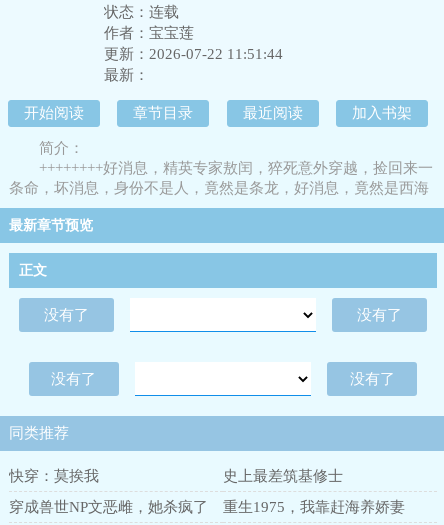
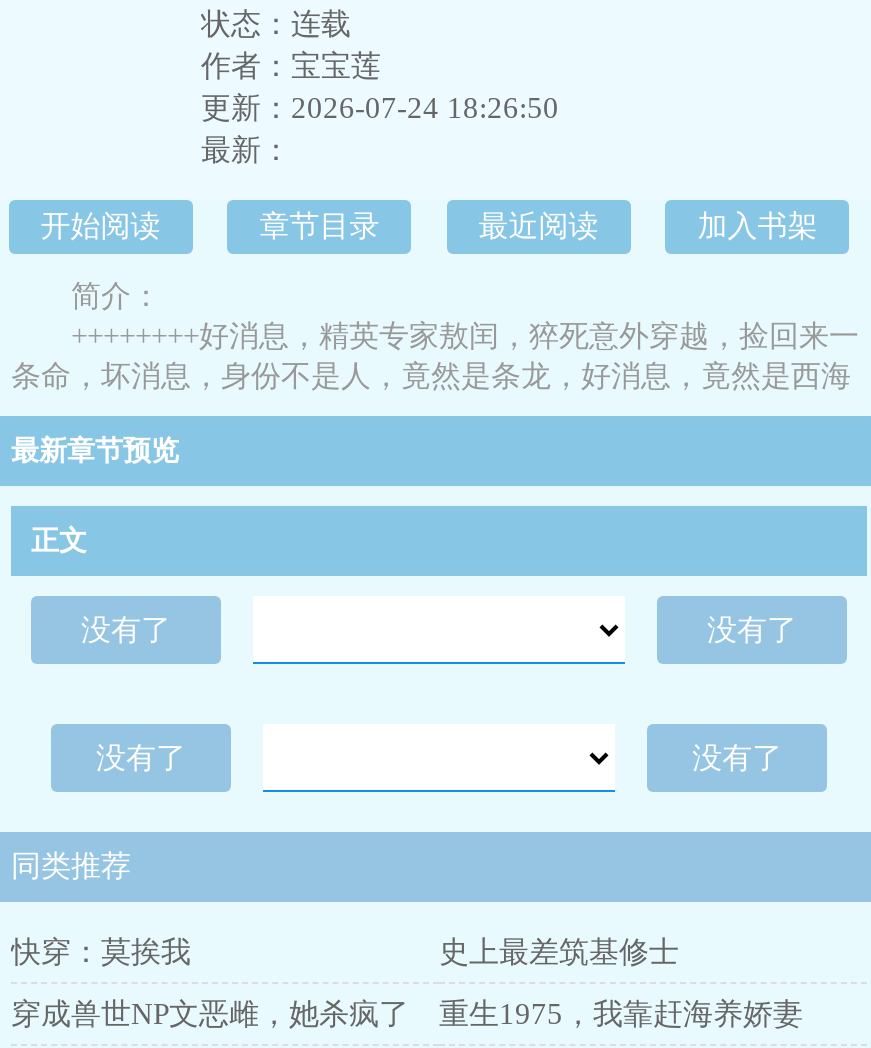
- 更新：2026-07-22 11:51:44
+ 更新：2026-07-24 18:26:50
